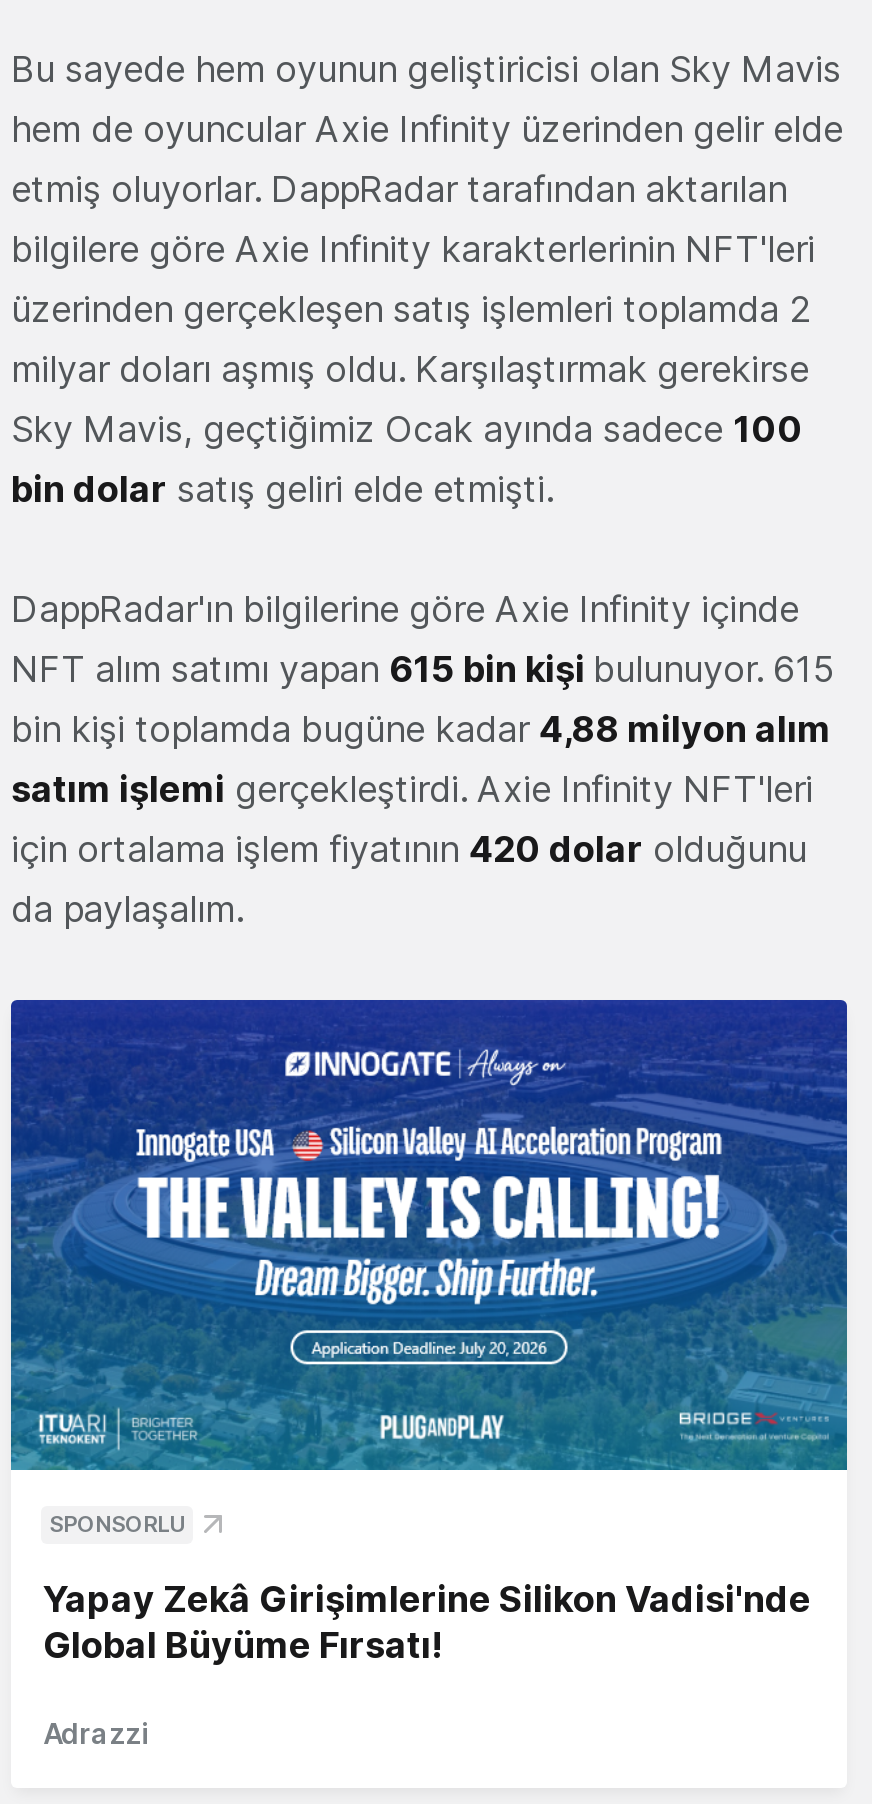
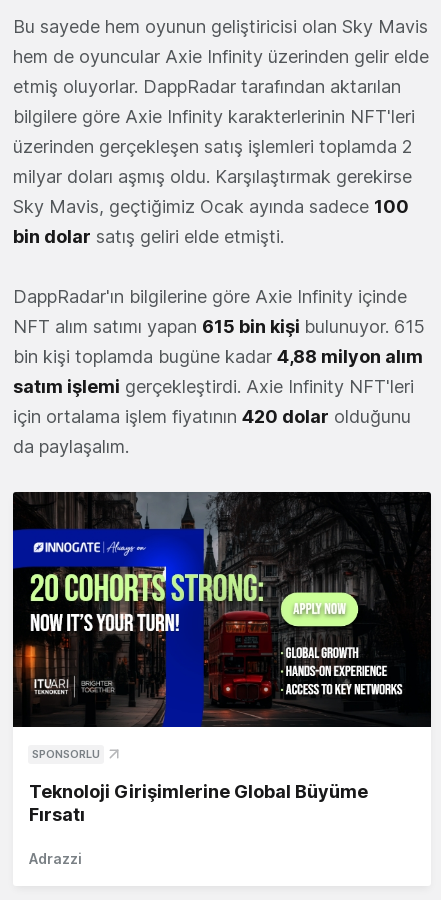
- [image]
+ [image]

- Yapay Zekâ Girişimlerine Silikon Vadisi'nde
- Global Büyüme Fırsatı!
+ Teknoloji Girişimlerine Global Büyüme
+ Fırsatı
